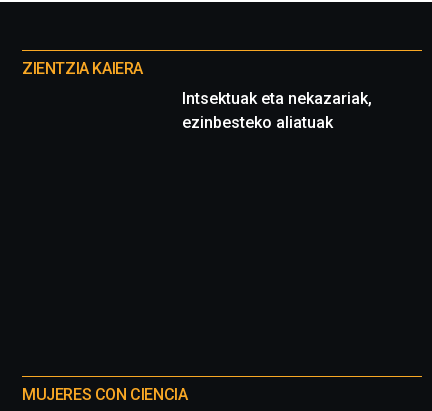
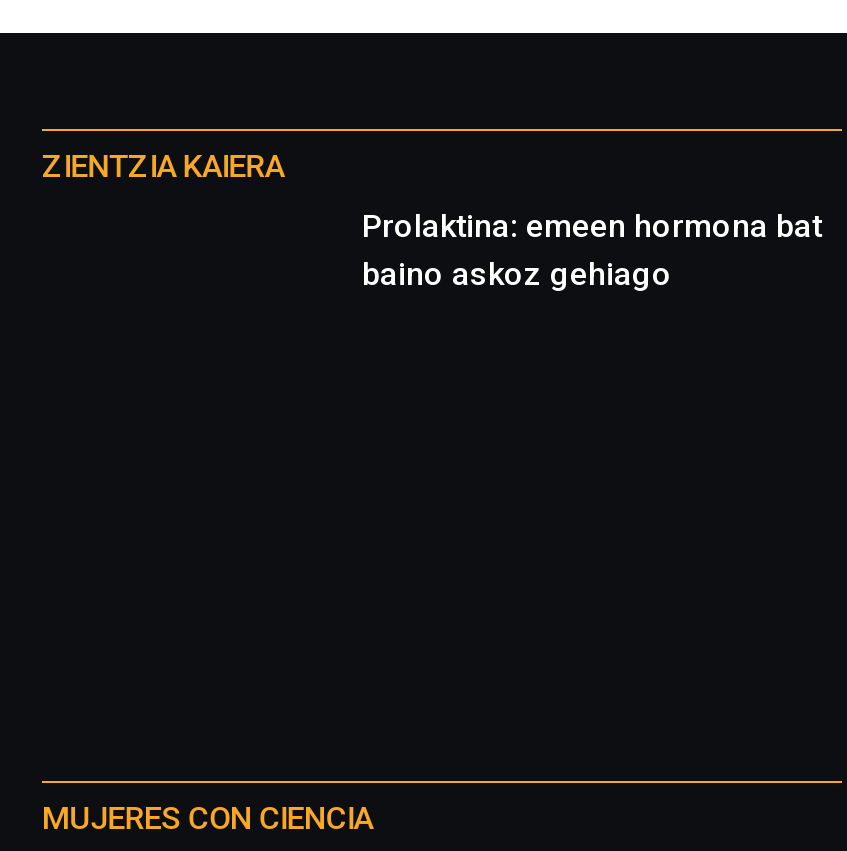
- Intsektuak eta nekazariak,
- ezinbesteko aliatuak
+ Prolaktina: emeen hormona bat
+ baino askoz gehiago
